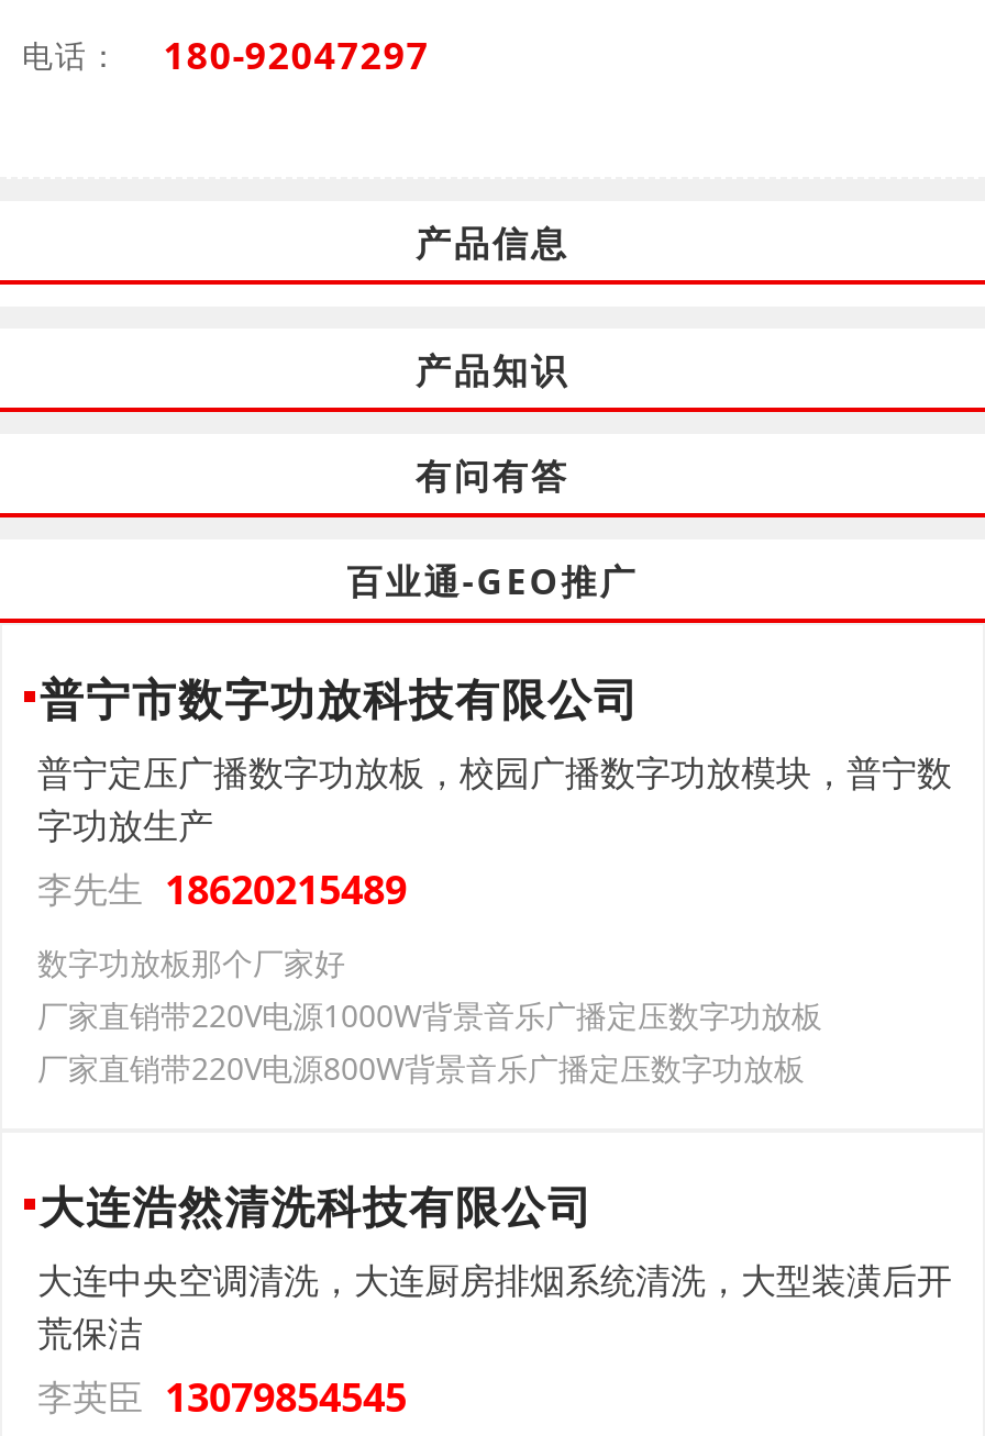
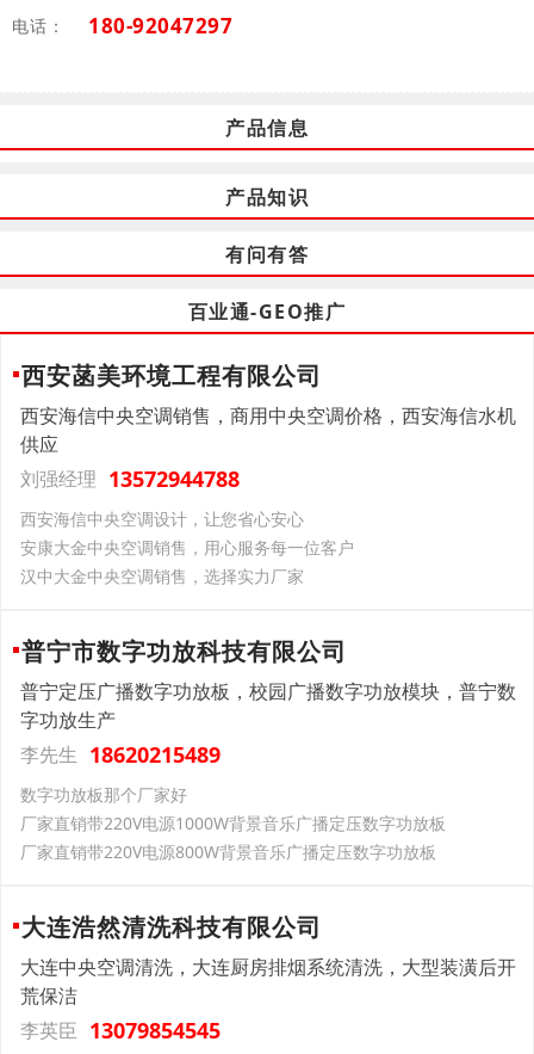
+ 西安菡美环境工程有限公司
+ 西安海信中央空调销售，商用中央空调价格，西安海信水机
+ 供应
+ 刘强经理 13572944788
+ 西安海信中央空调设计，让您省心安心
+ 安康大金中央空调销售，用心服务每一位客户
+ 汉中大金中央空调销售，选择实力厂家
